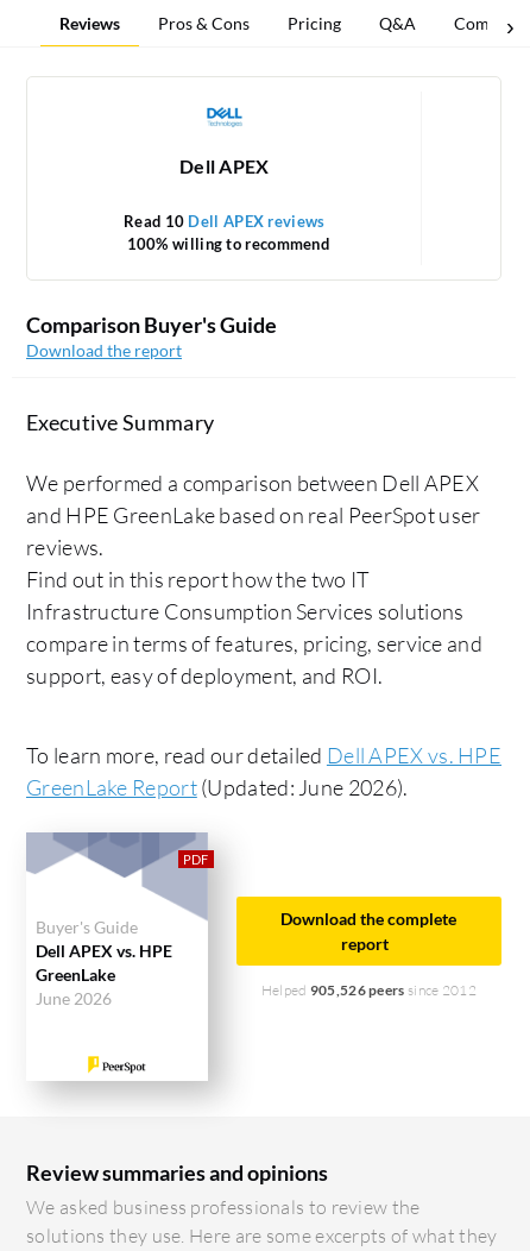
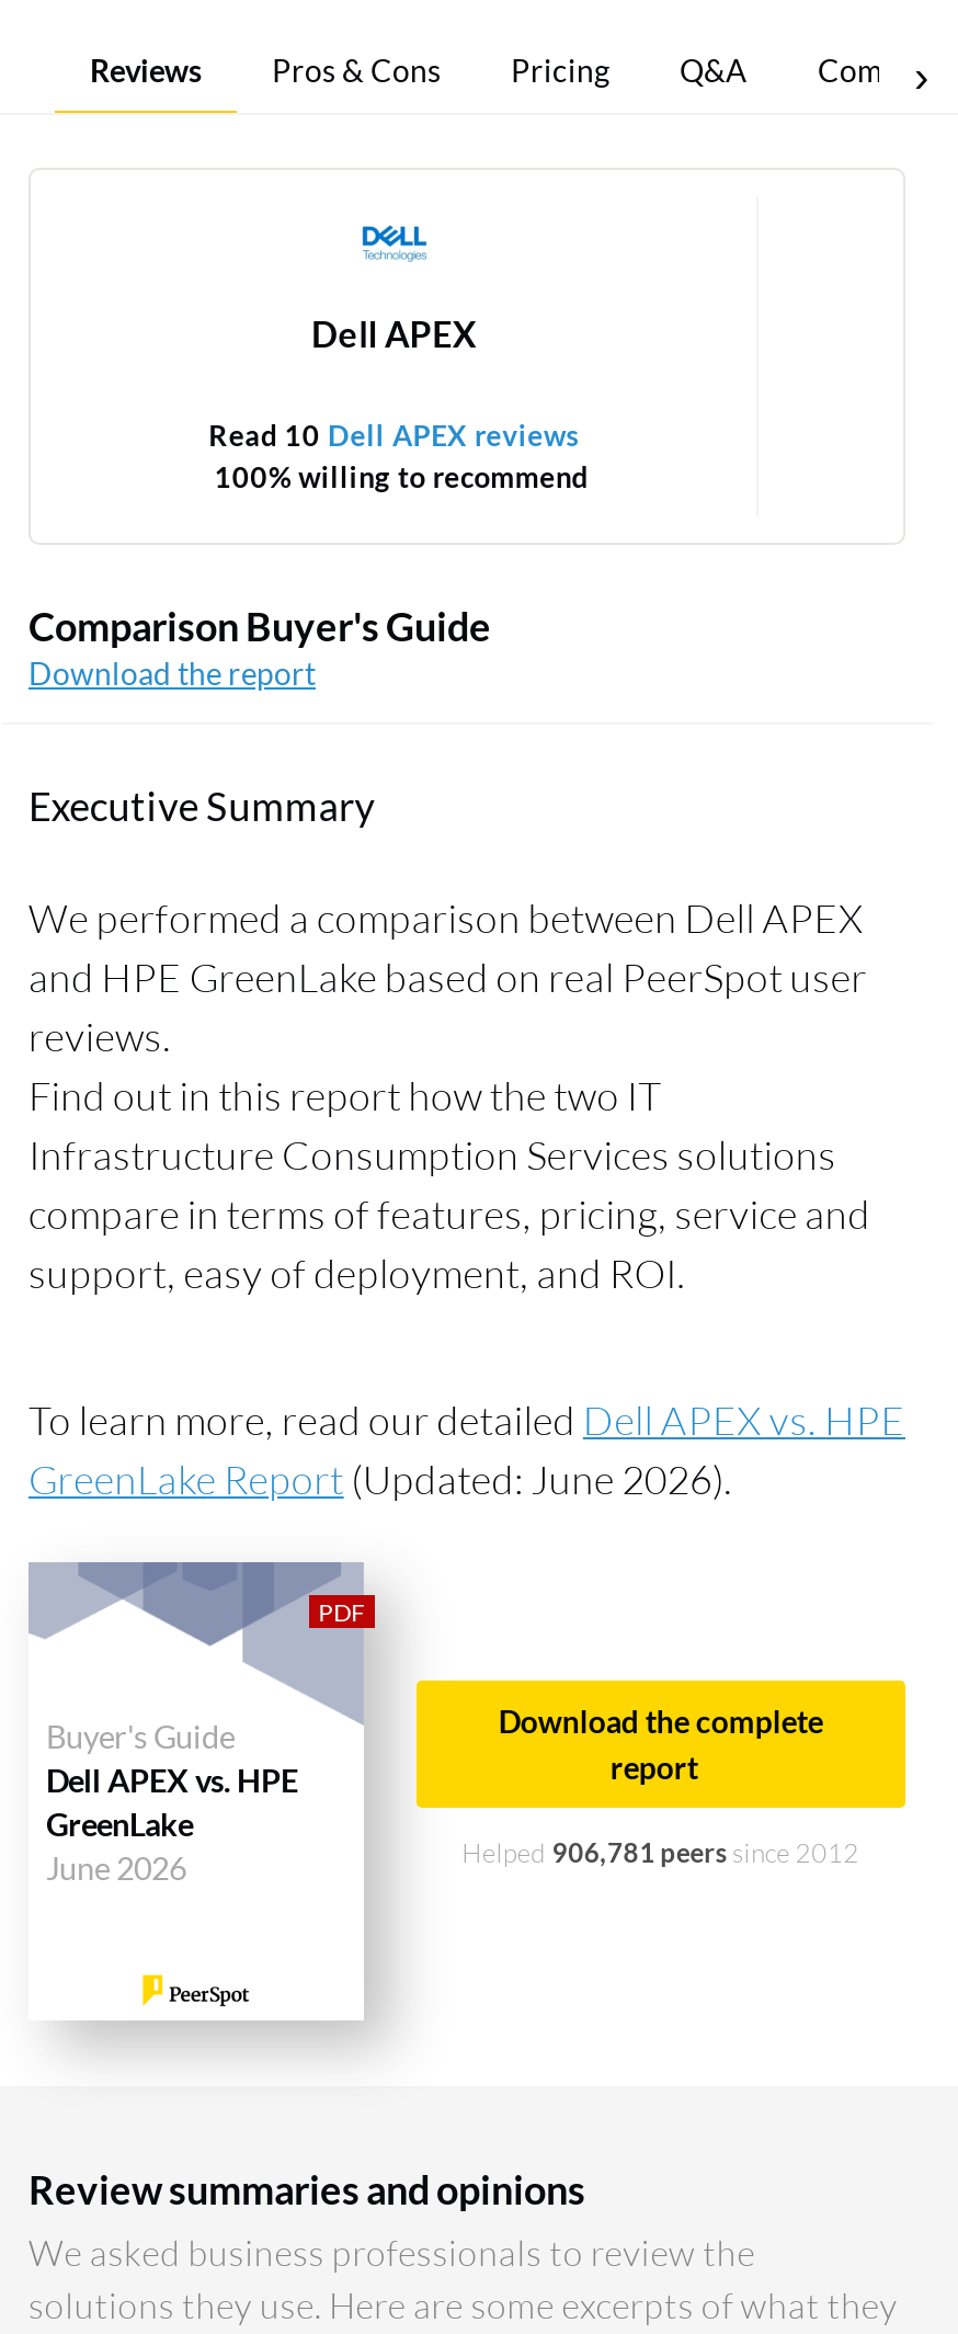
- Helped 905,526 peers since 2012
+ Helped 906,781 peers since 2012
